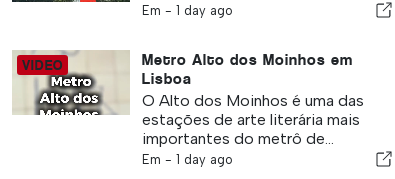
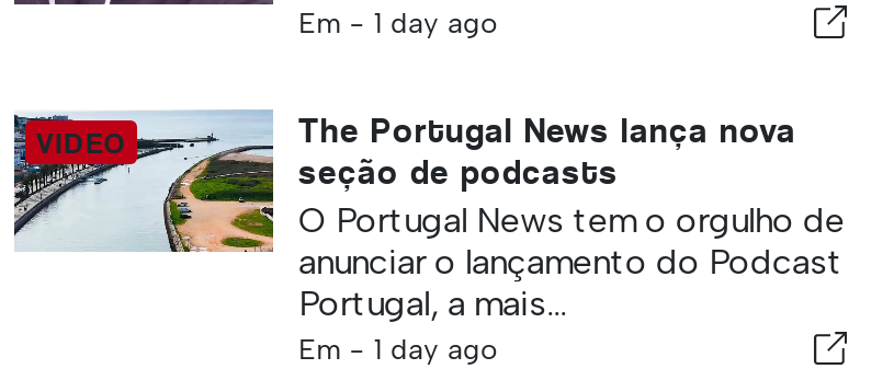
- [image]
- Metro Alto dos Moinhos em
- Lisboa
- O Alto dos Moinhos é uma das
- estações de arte literária mais
- importantes do metrô de...
+ [image]
+ The Portugal News lança nova
+ seção de podcasts
+ O Portugal News tem o orgulho de
+ anunciar o lançamento do Podcast
+ Portugal, a mais...
